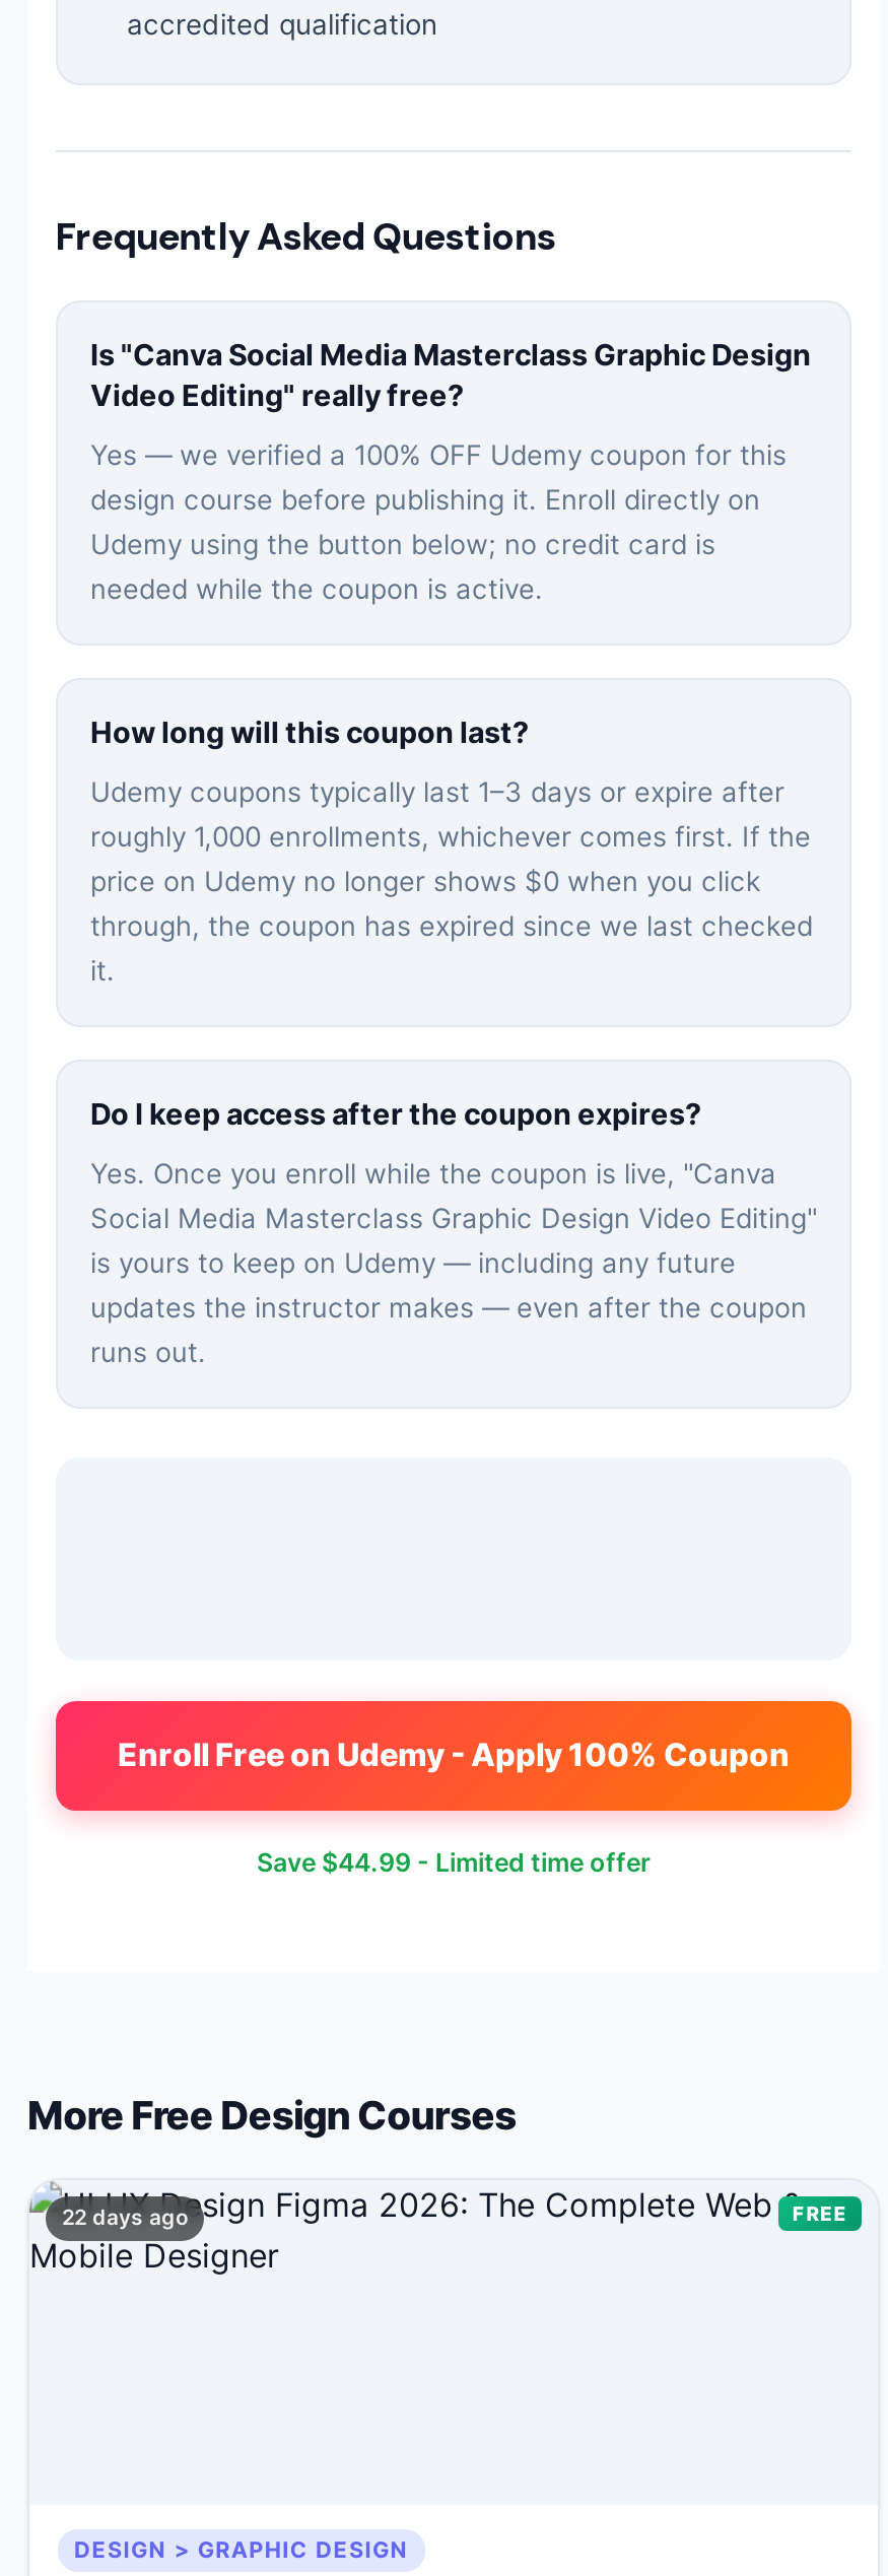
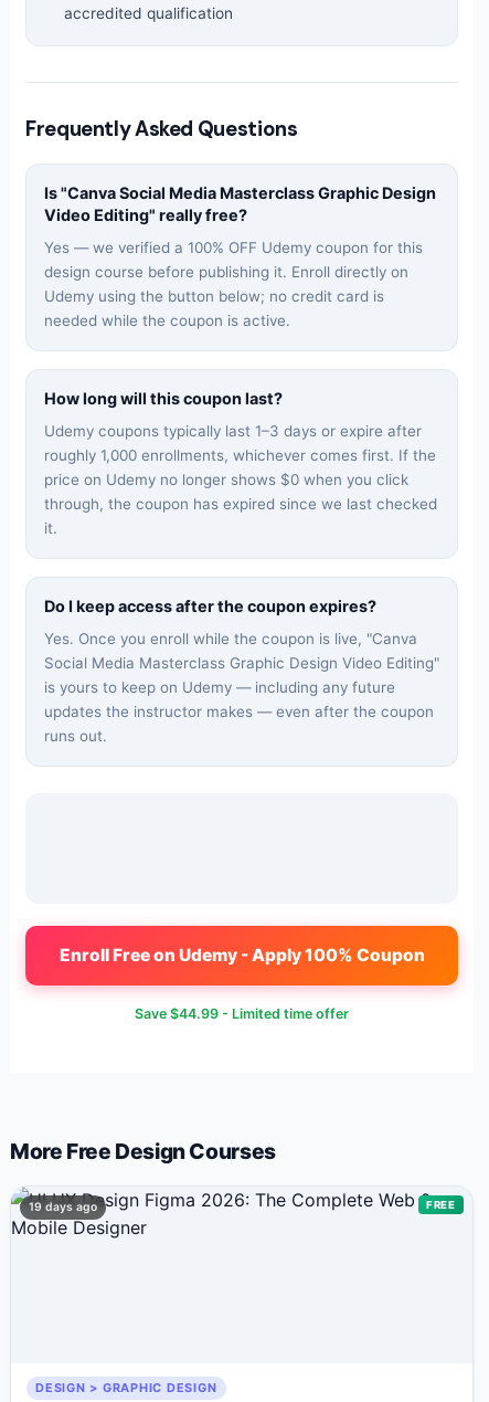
- 22 days ago
+ 19 days ago
